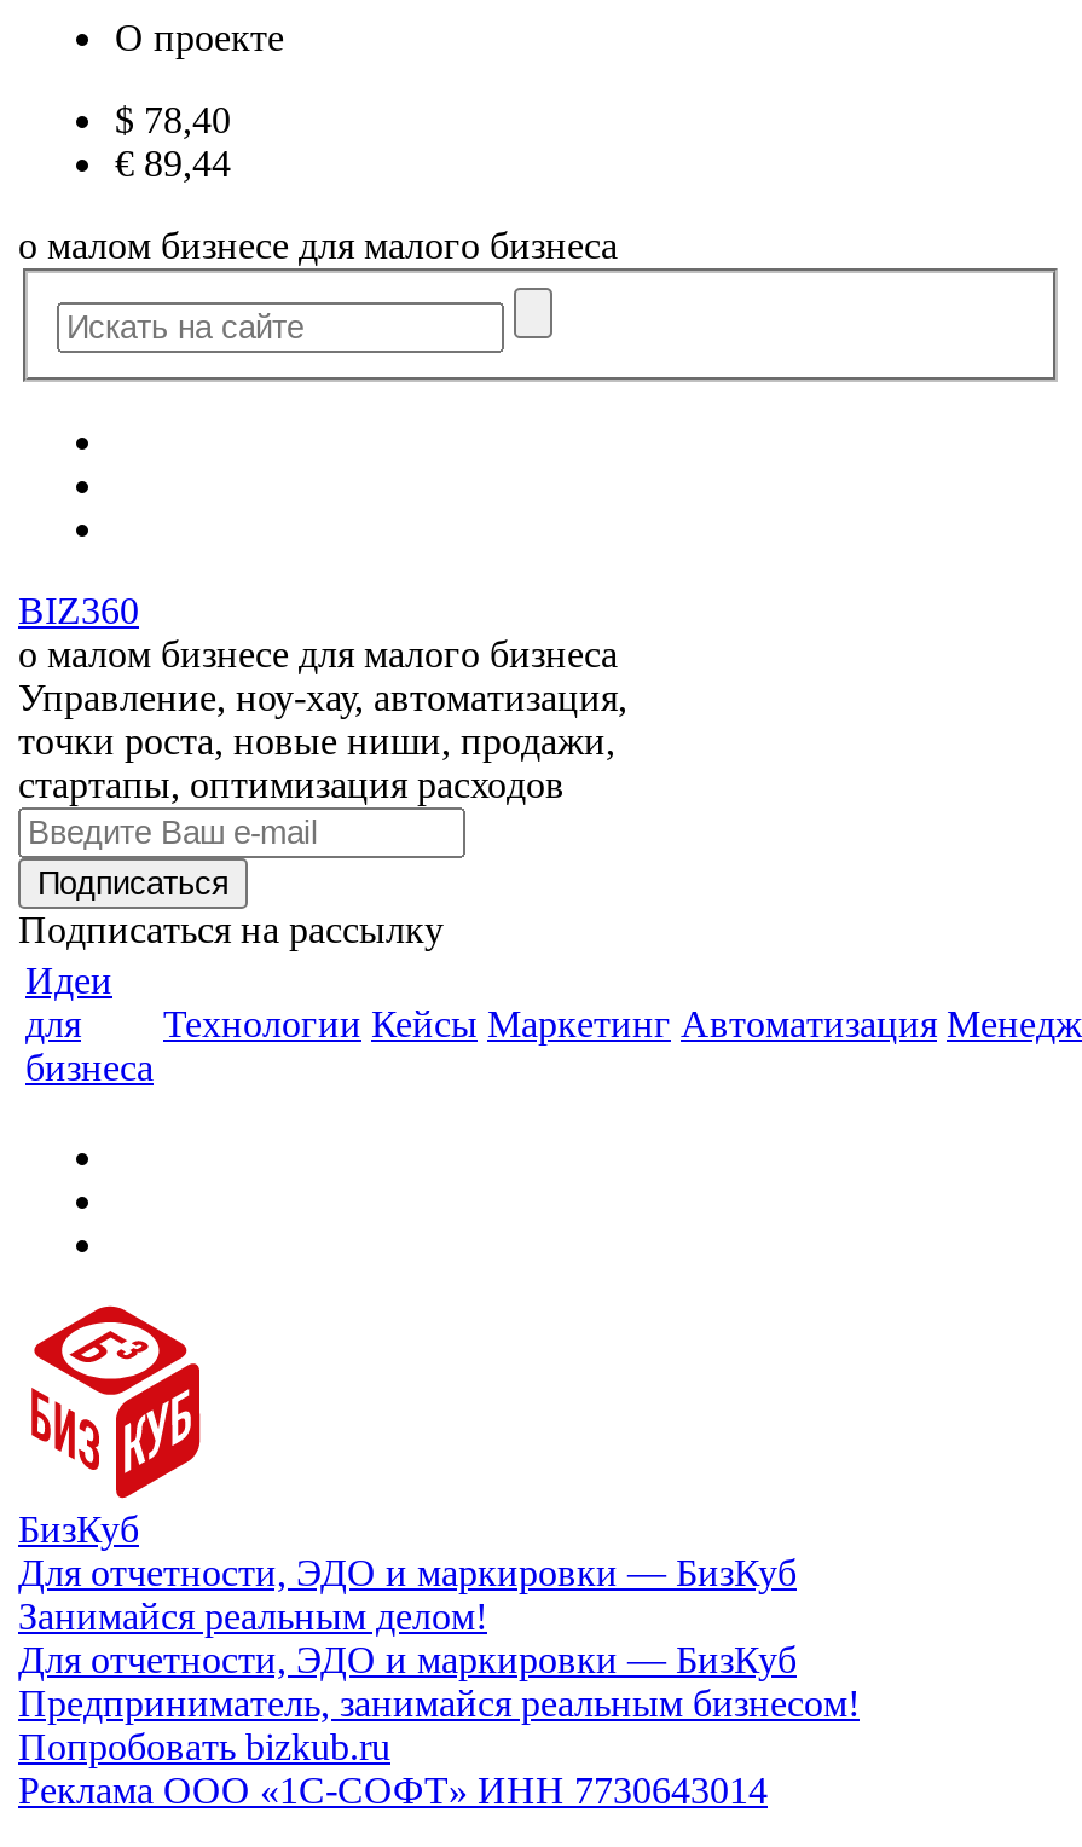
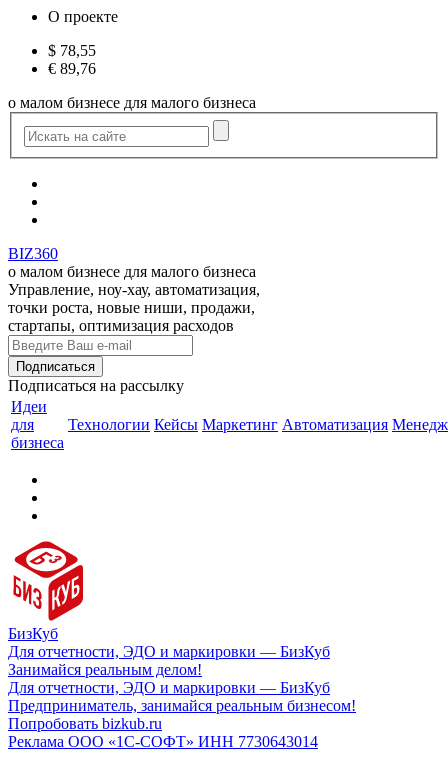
- $78,40
+ $78,55

- €89,44
+ €89,76
